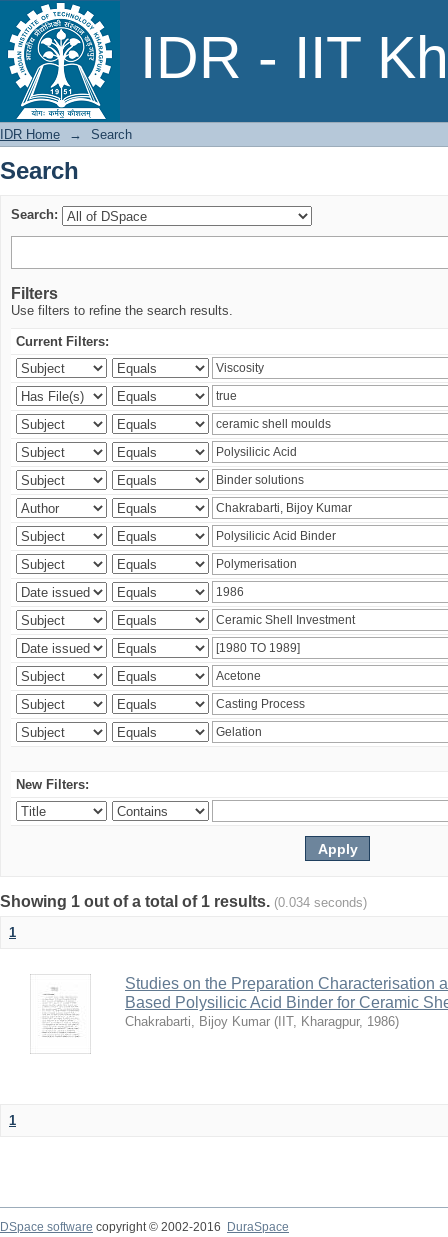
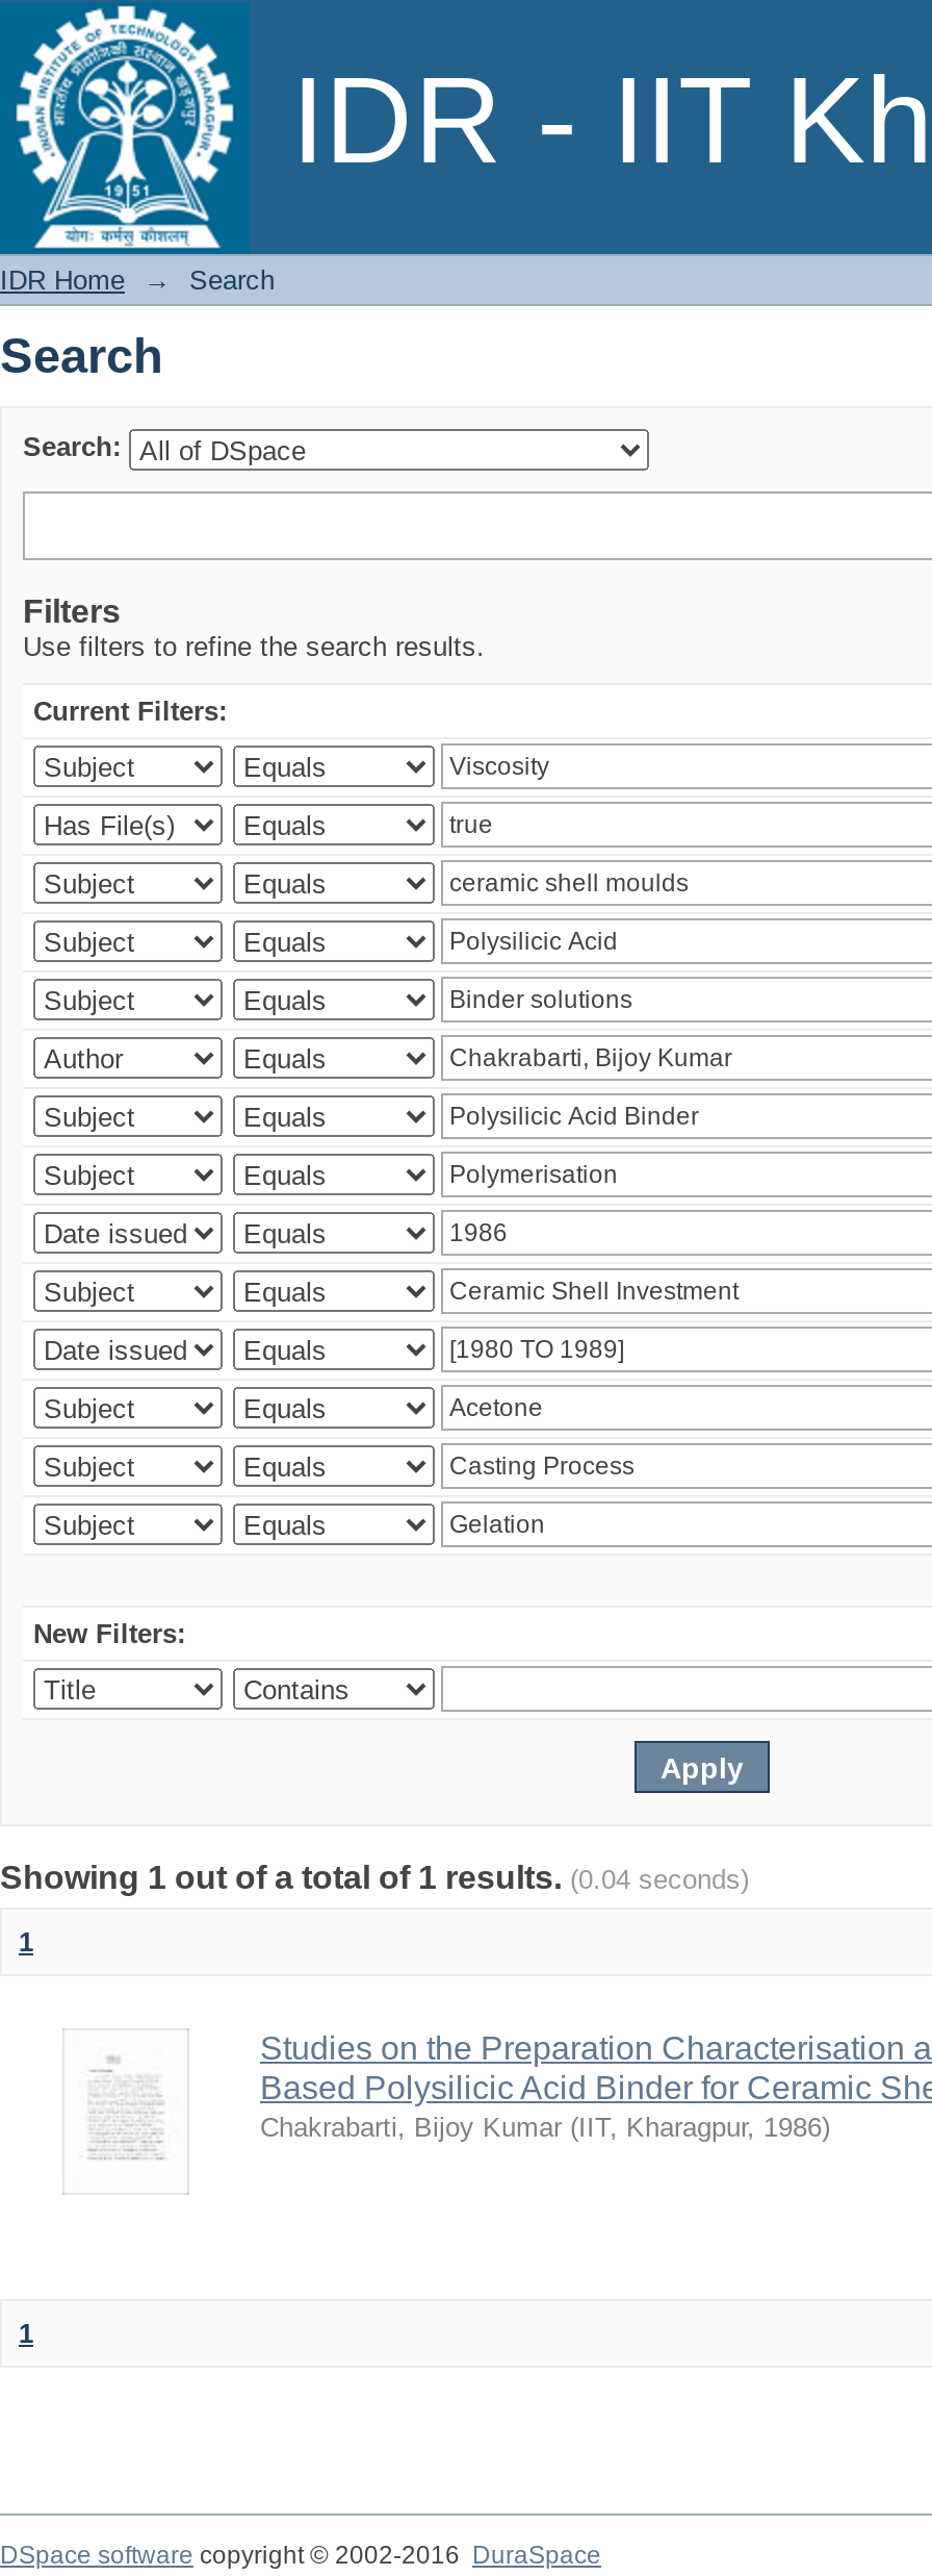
- Showing 1 out of a total of 1 results. (0.034 seconds)
+ Showing 1 out of a total of 1 results. (0.04 seconds)
